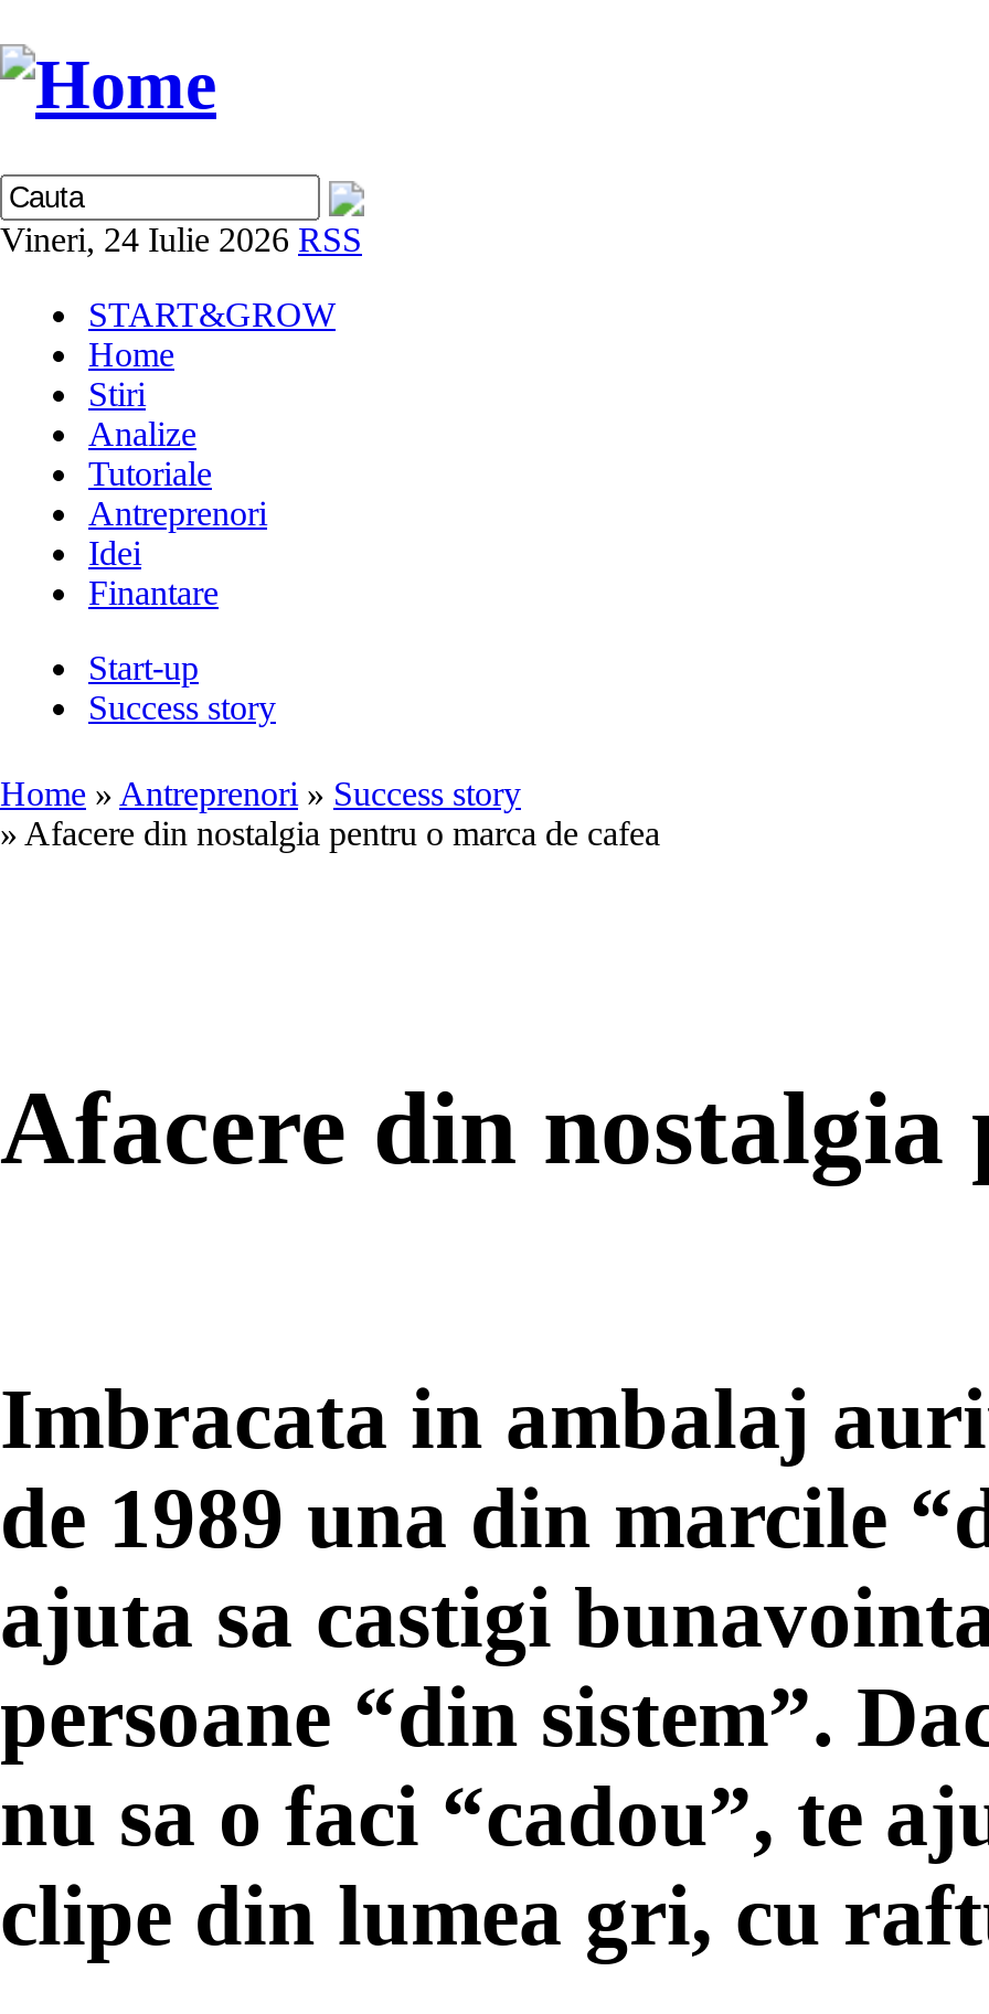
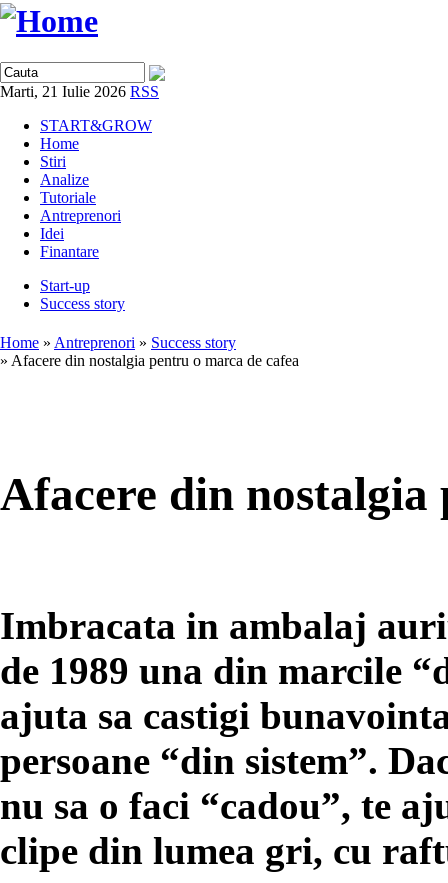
- Vineri, 24 Iulie 2026RSS
+ Marti, 21 Iulie 2026RSS
